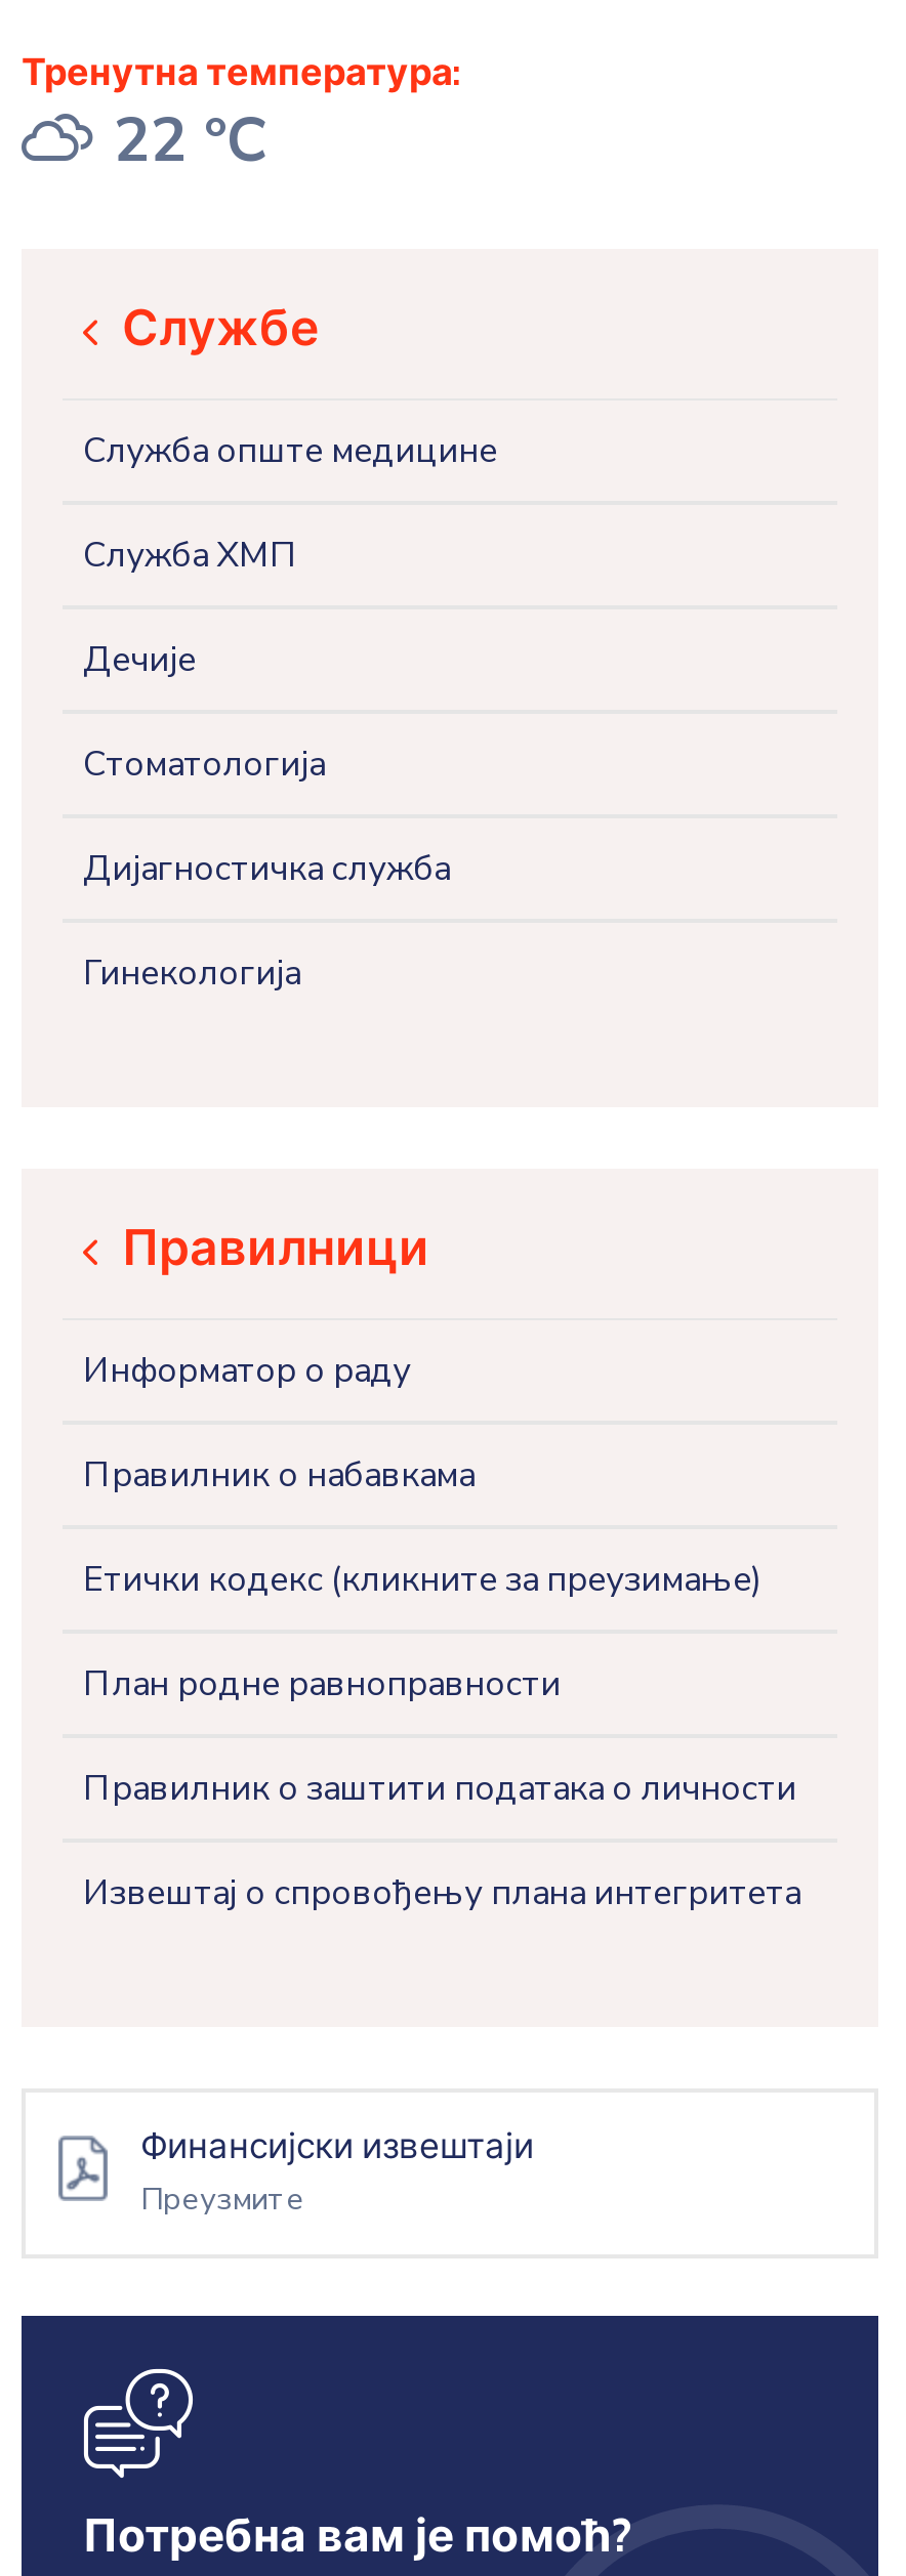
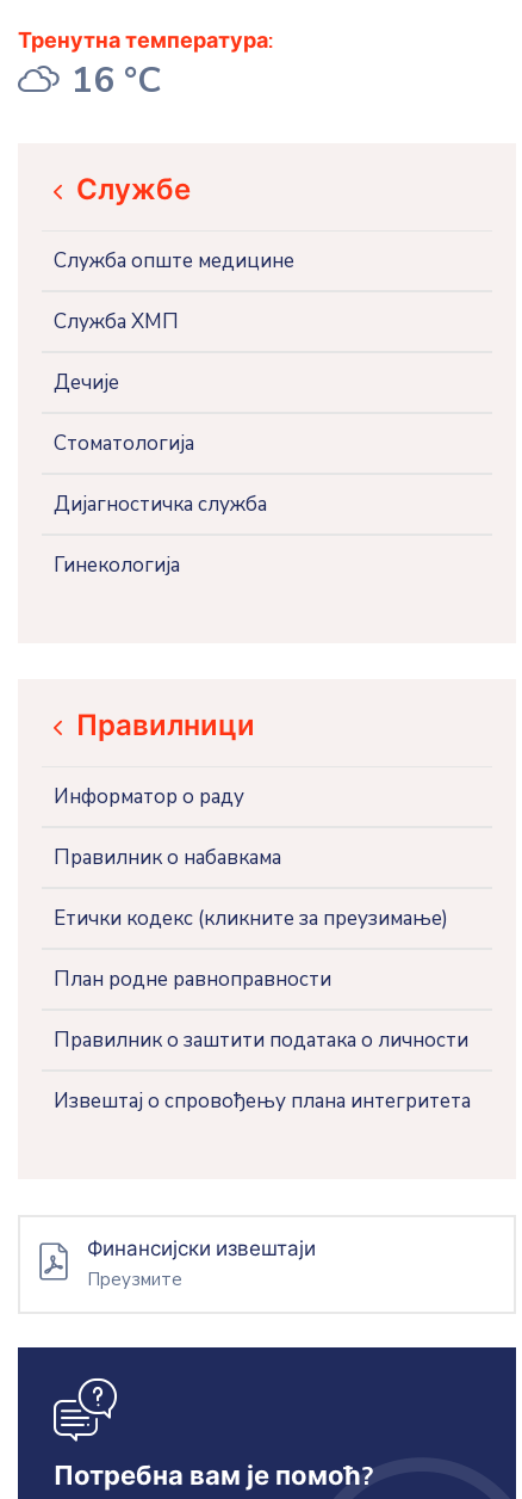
- 22 °C
+ 16 °C
